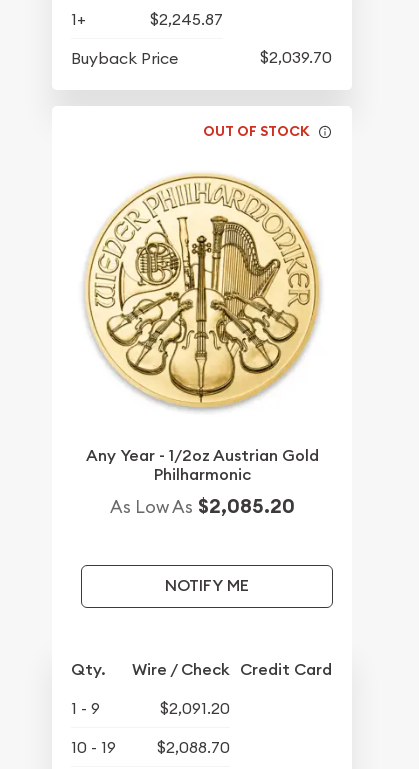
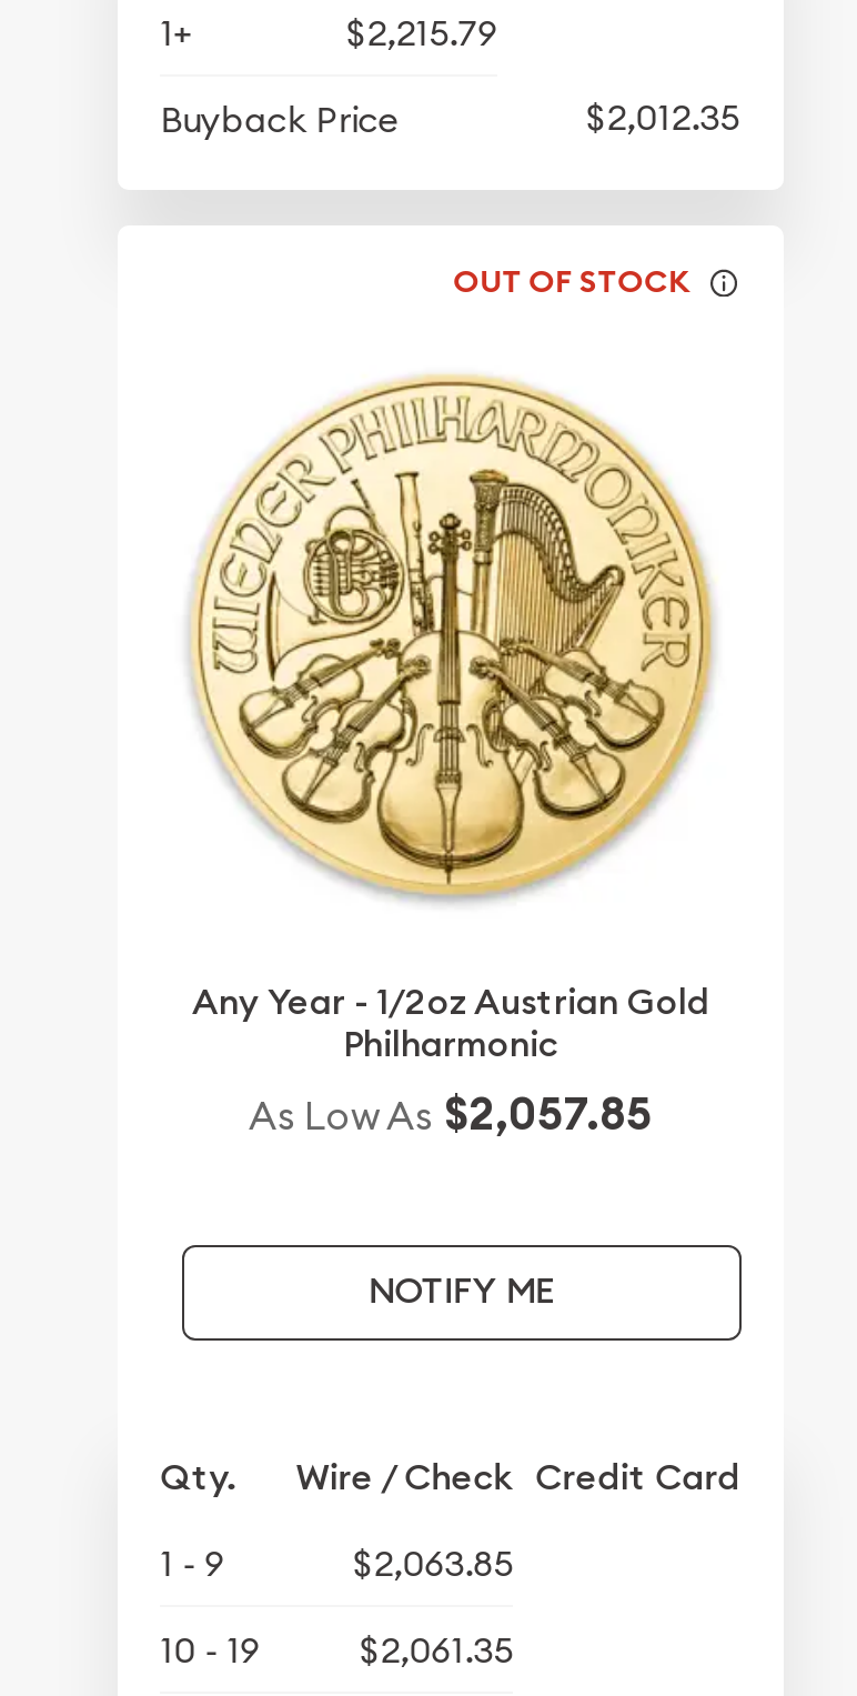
- $2,245.87
+ $2,215.79

- $2,039.70
+ $2,012.35

- As Low As $2,085.20
+ As Low As $2,057.85

- $2,091.20
+ $2,063.85

- $2,088.70
+ $2,061.35
